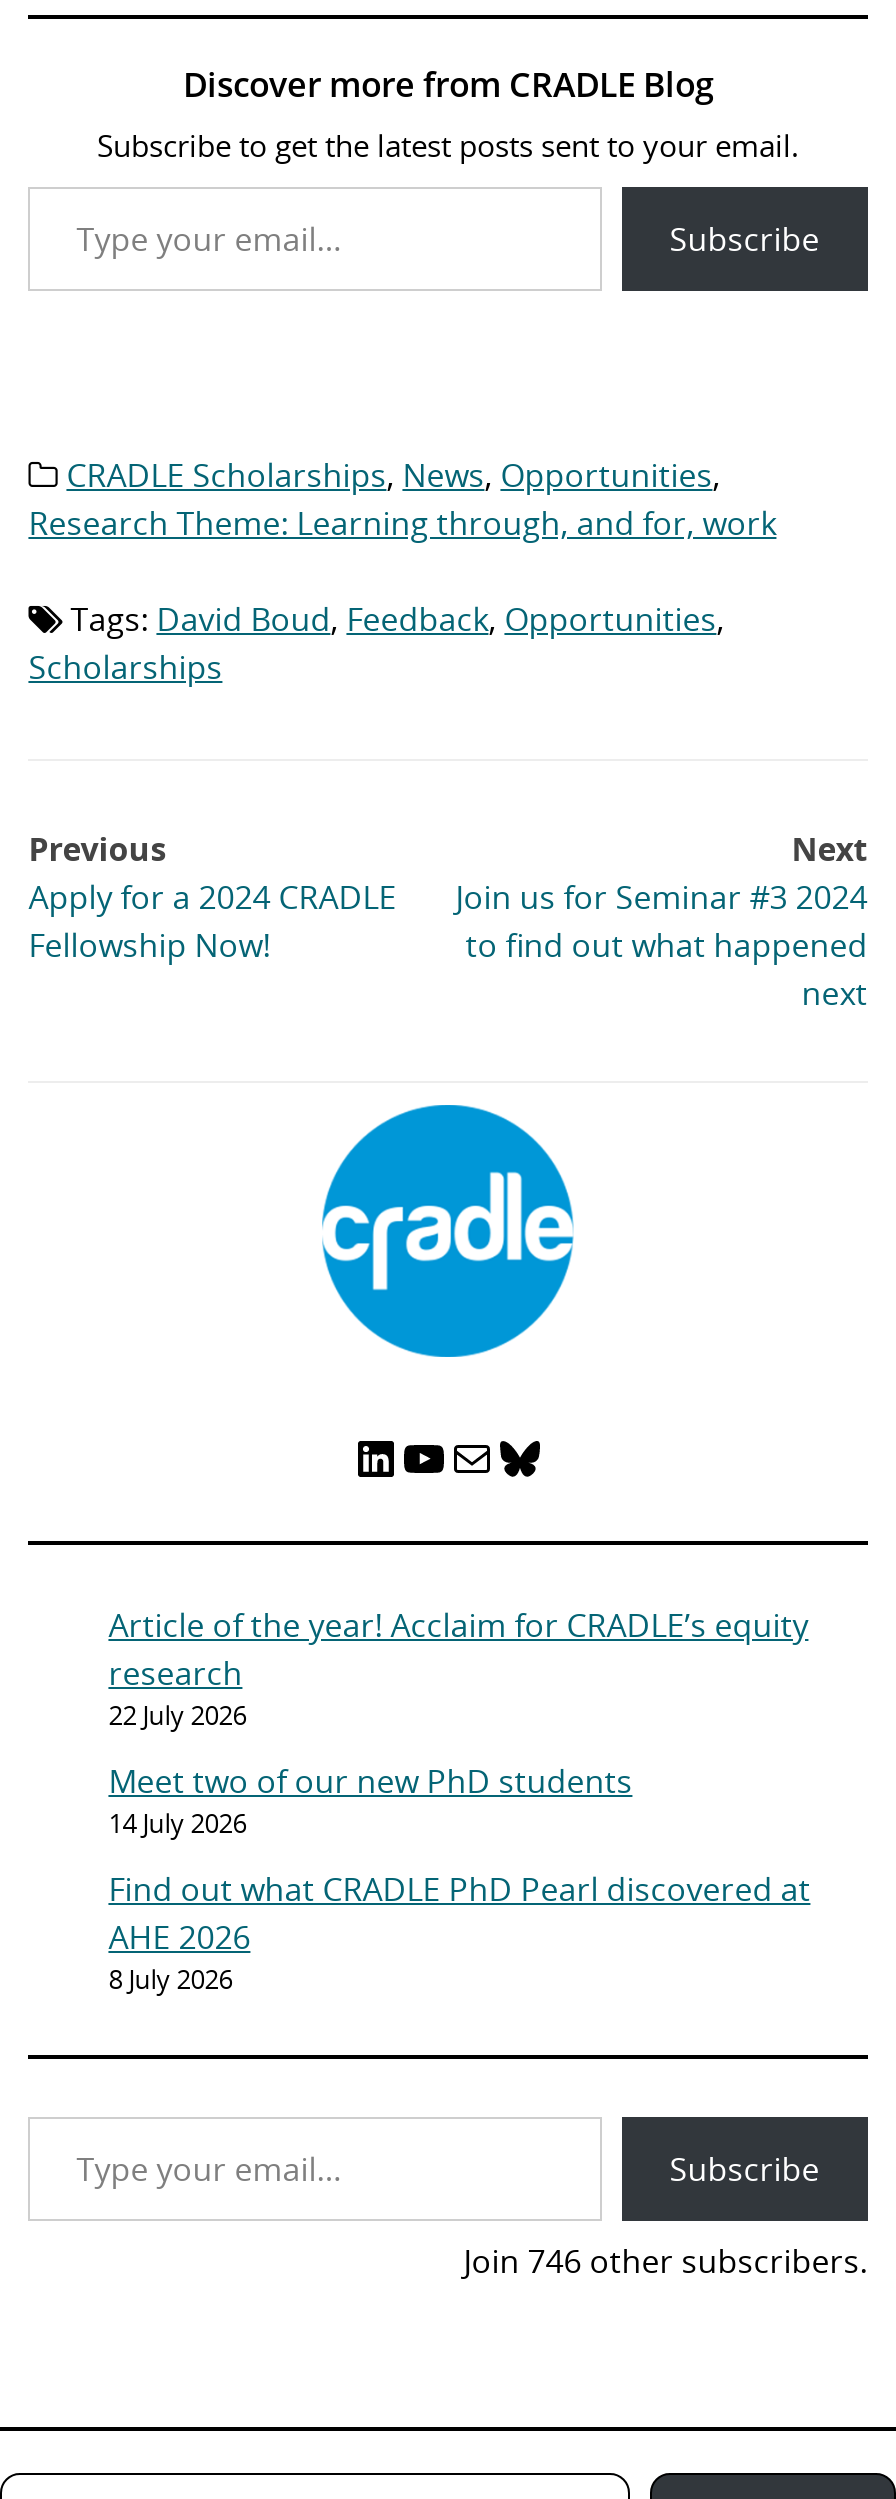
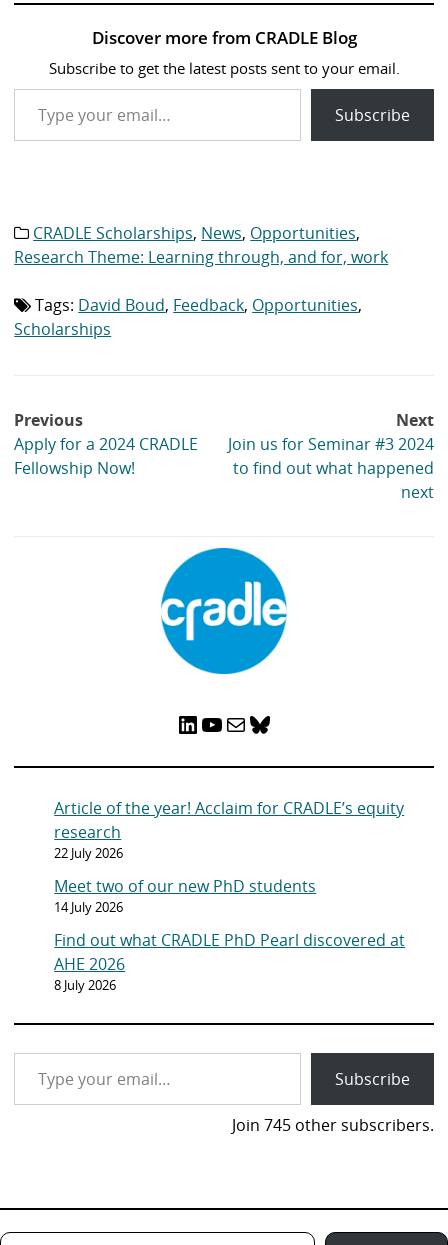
- Join 746 other subscribers.
+ Join 745 other subscribers.
